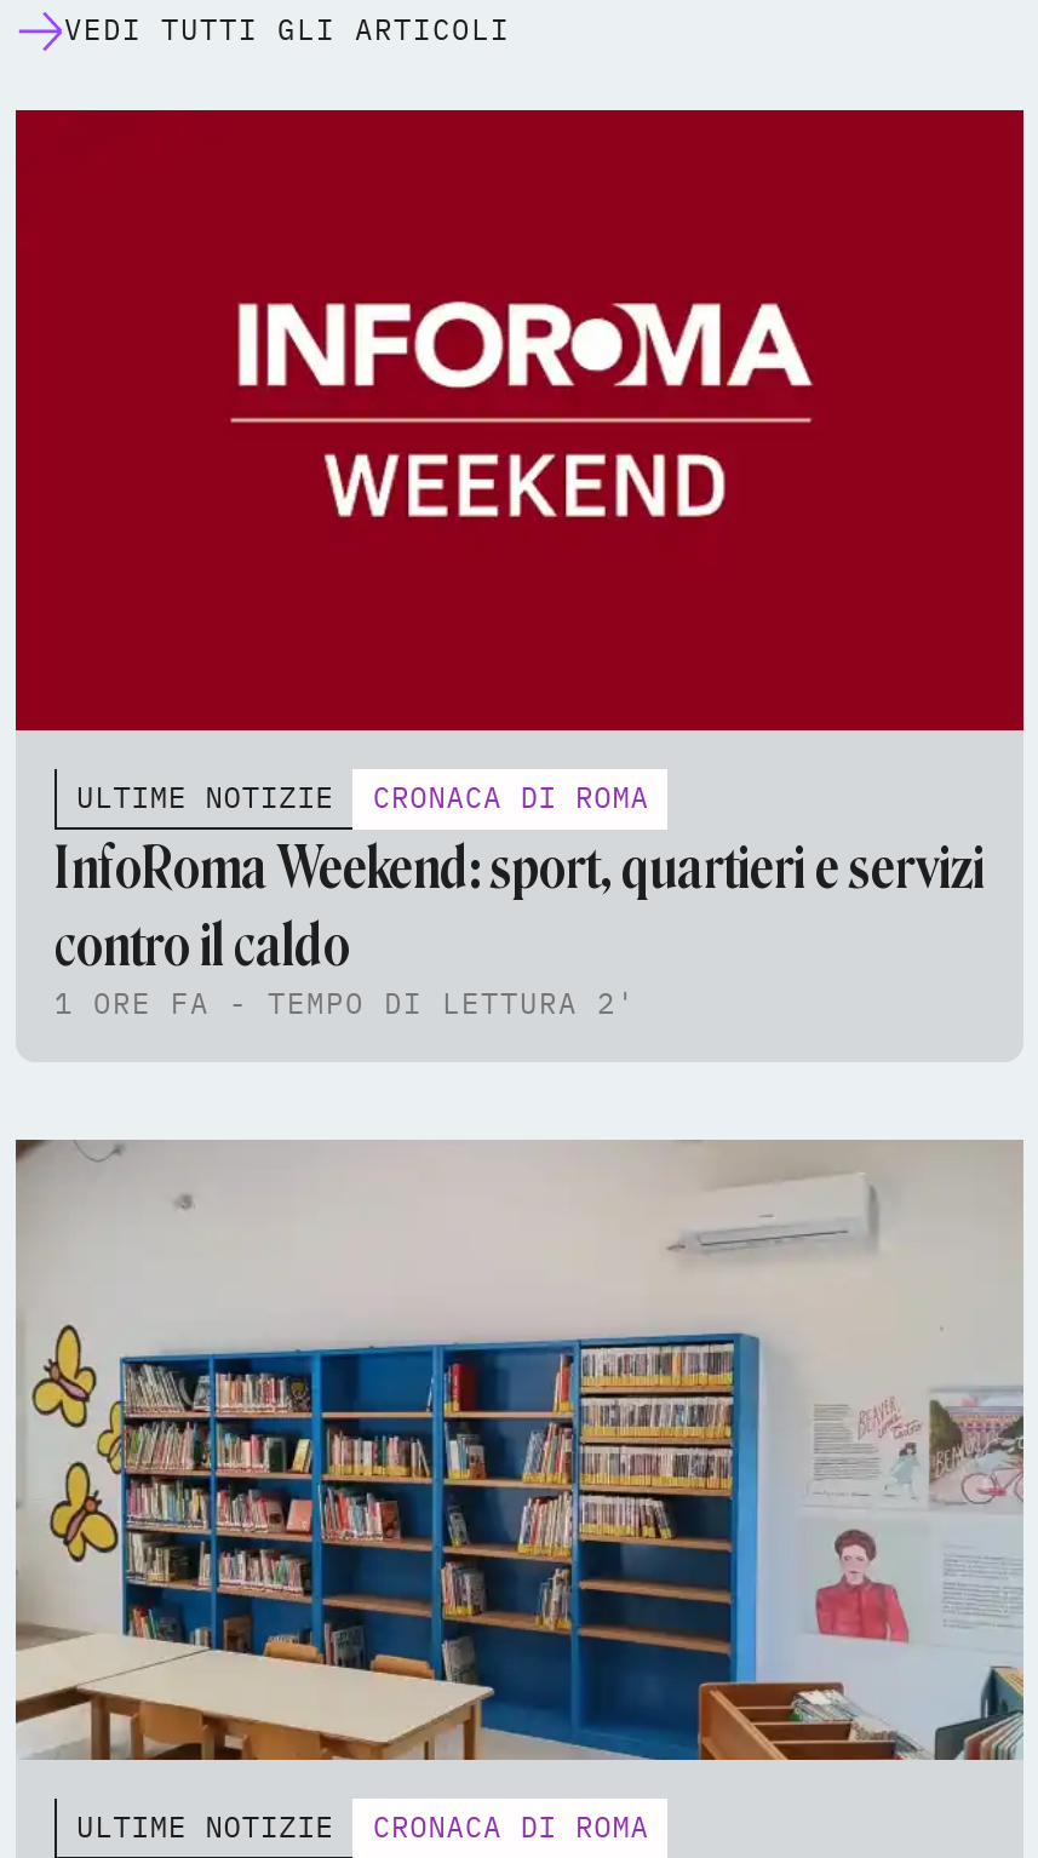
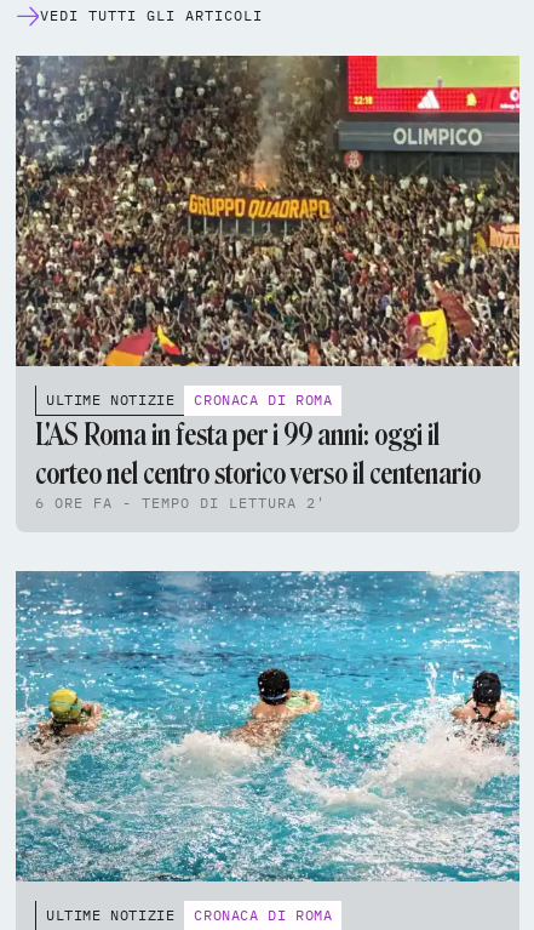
- [image]
+ [image]

- InfoRoma Weekend: sport, quartieri e servizi
- contro il caldo
- 1 ORE FA - TEMPO DI LETTURA 2'
+ L'AS Roma in festa per i 99 anni: oggi il
+ corteo nel centro storico verso il centenario
+ 6 ORE FA - TEMPO DI LETTURA 2'

- [image]
+ [image]
